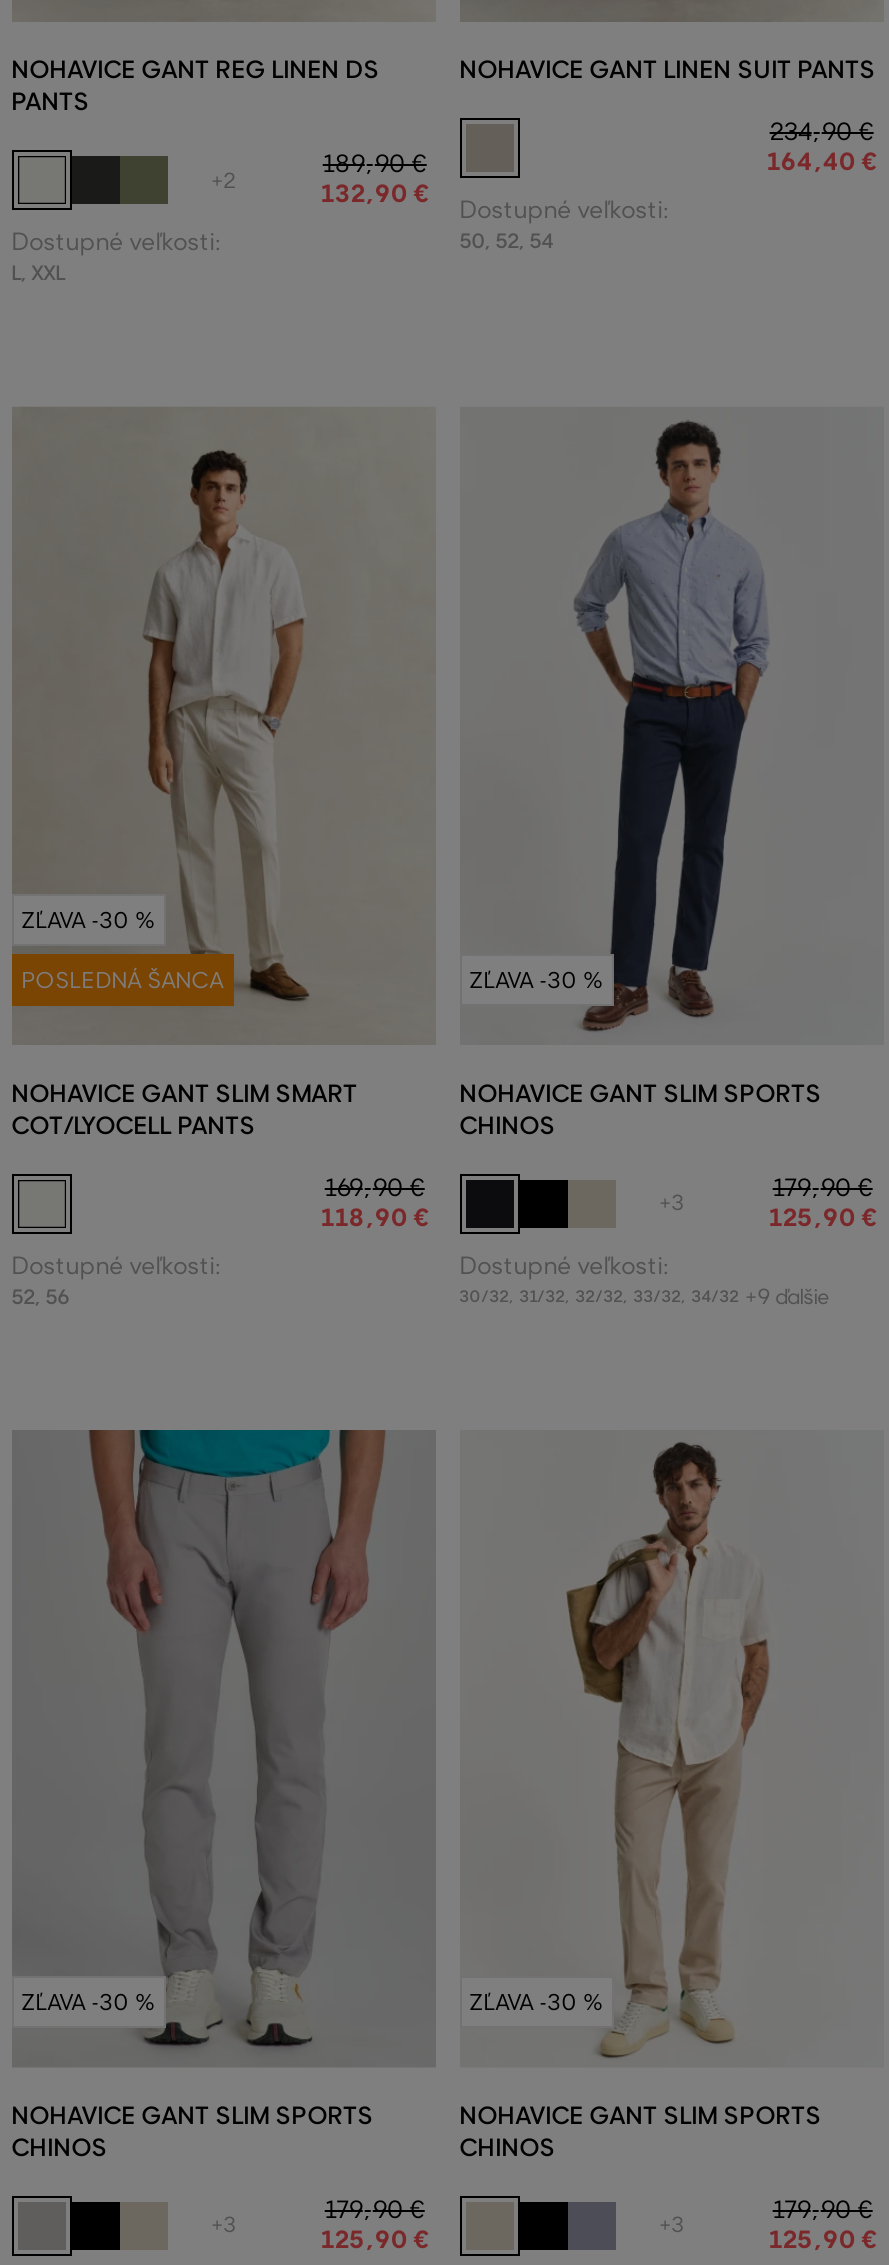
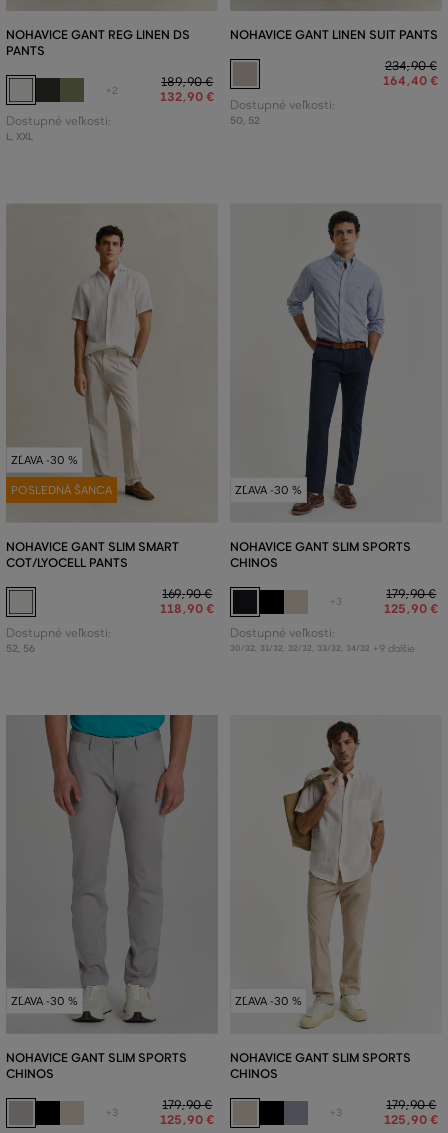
- 50 52 54
+ 50 52
